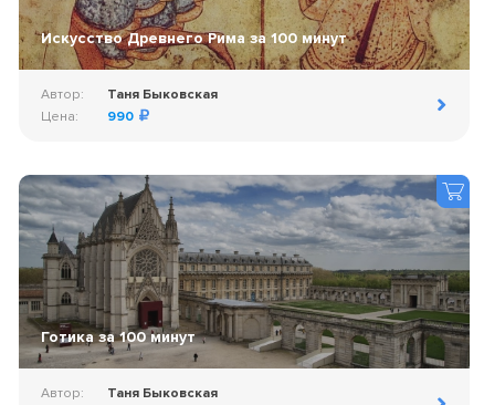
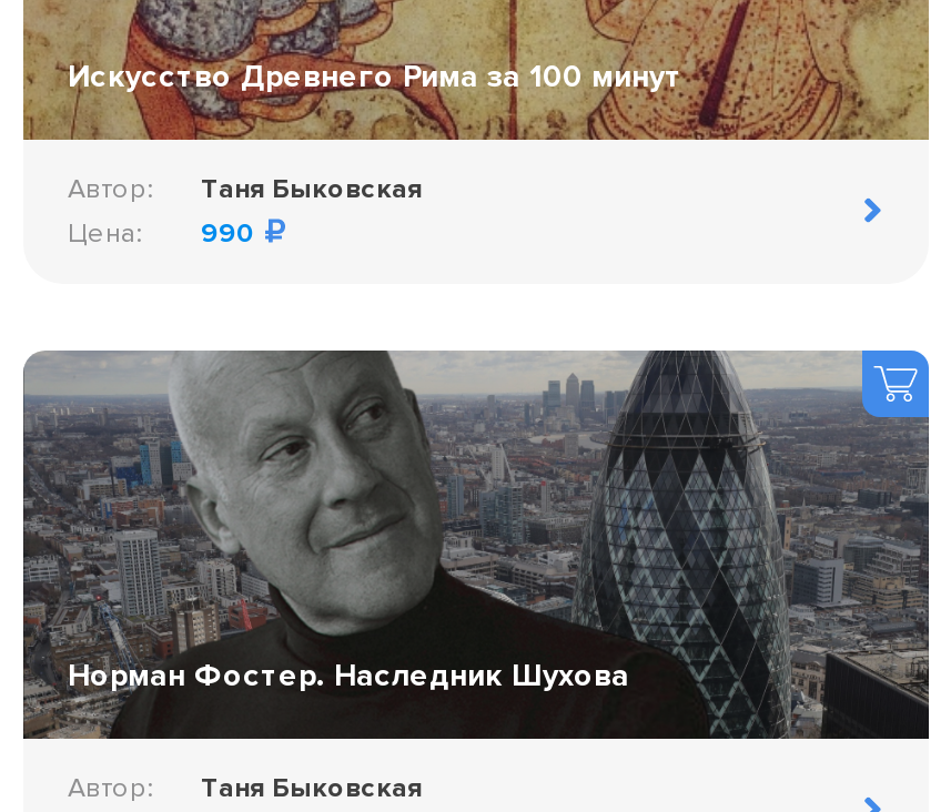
- [image]
- Готика за 100 минут
+ [image]
+ Норман Фостер. Наследник Шухова
